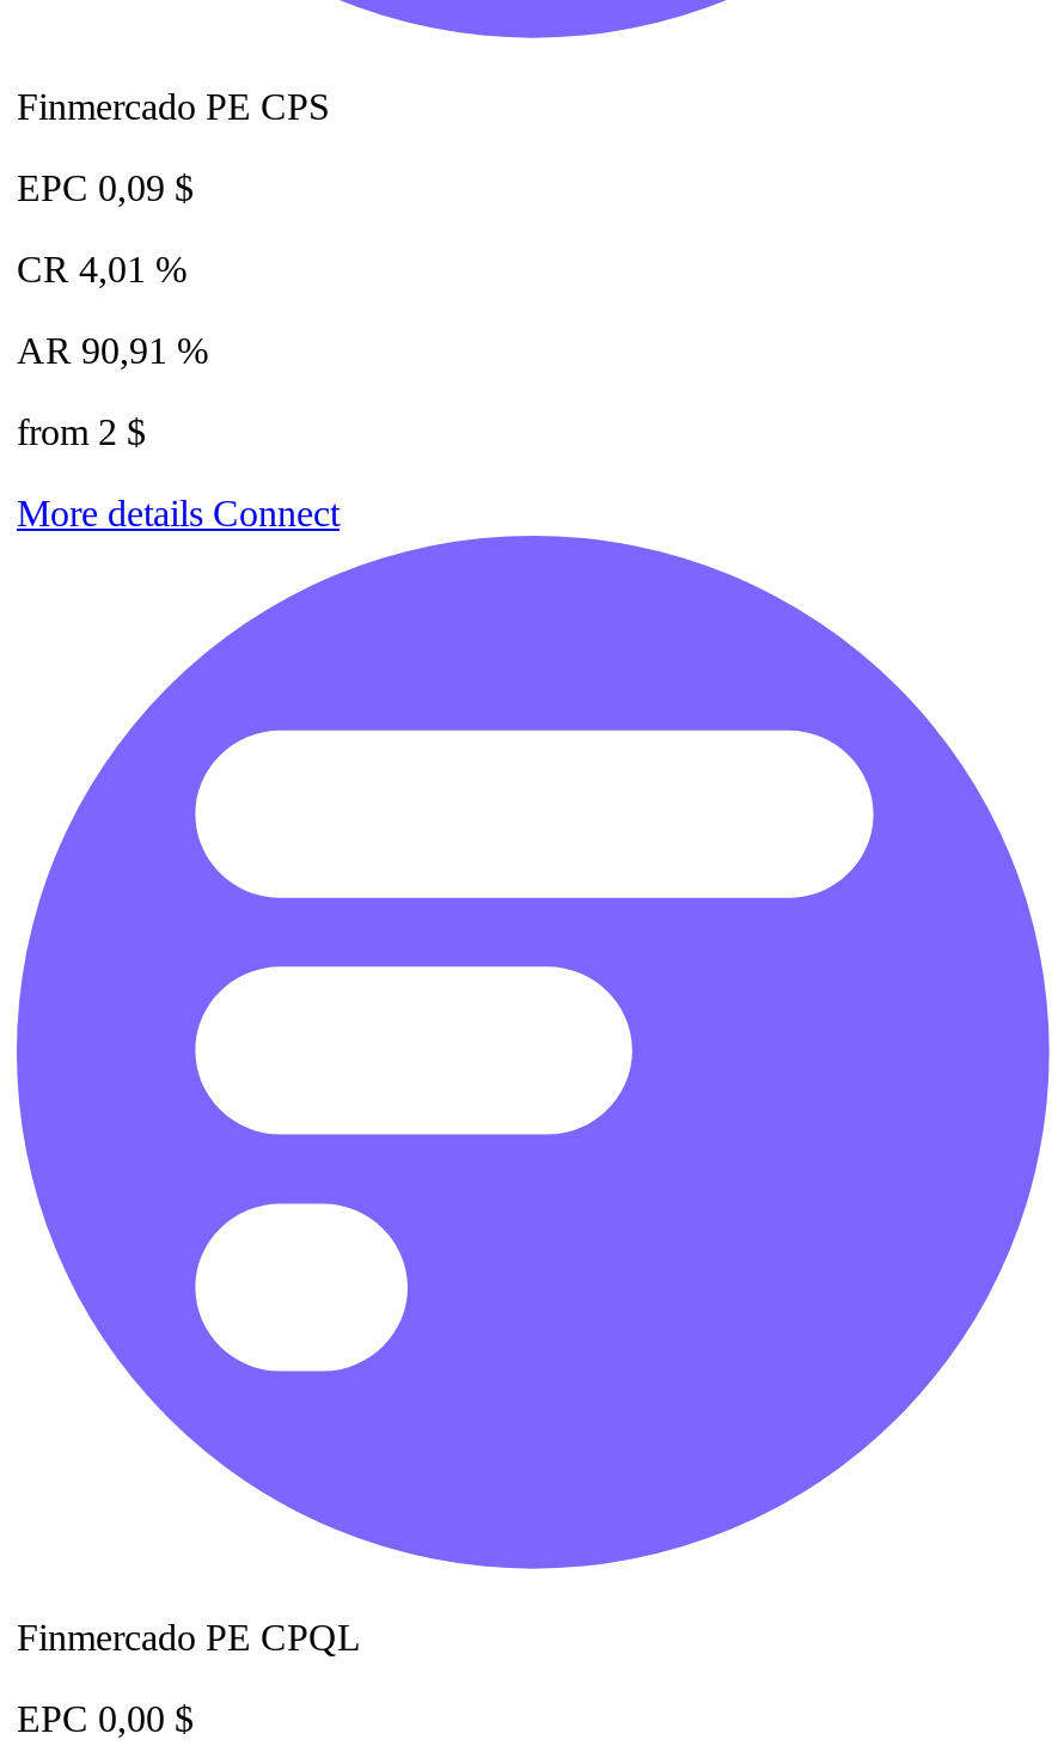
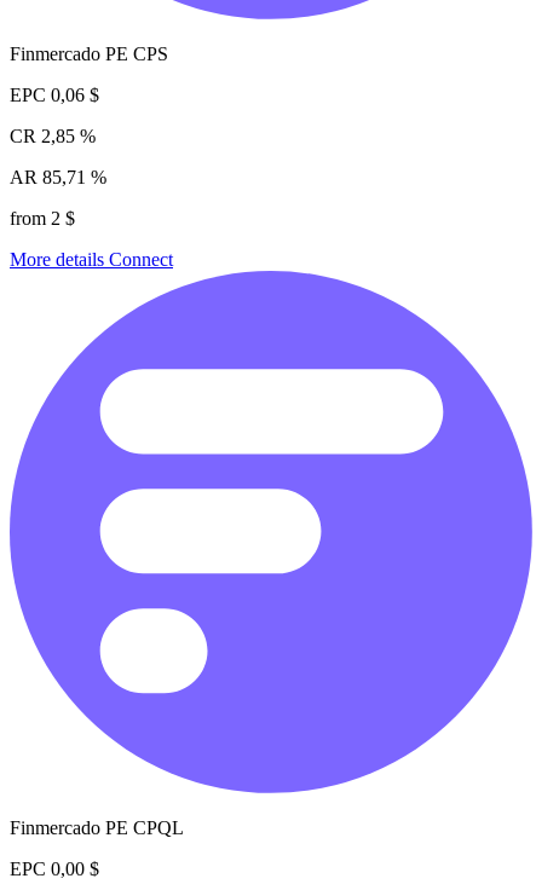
- EPC 0,09 $
+ EPC 0,06 $

- CR 4,01 %
+ CR 2,85 %

- AR 90,91 %
+ AR 85,71 %
